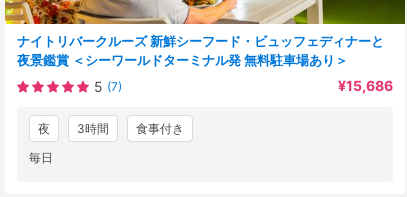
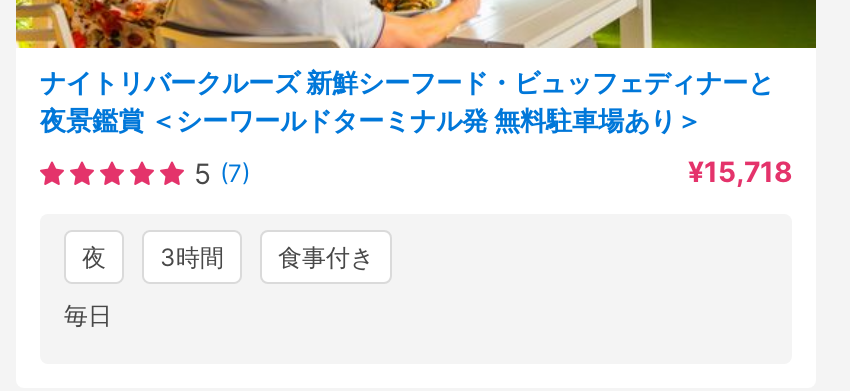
- ¥15,686
+ ¥15,718
